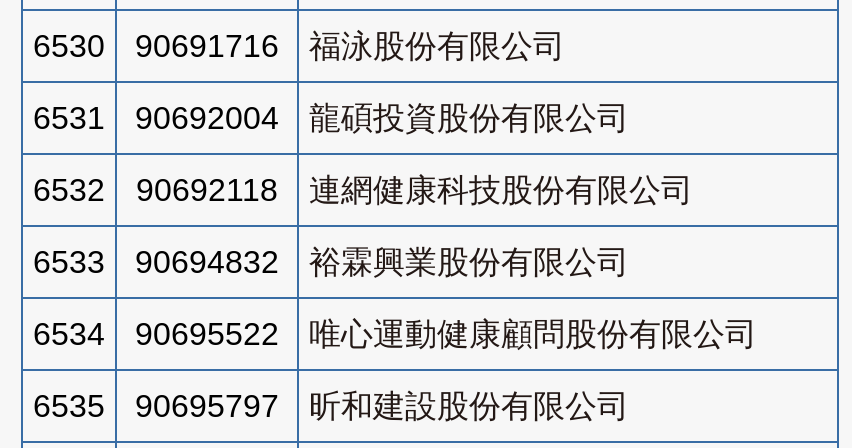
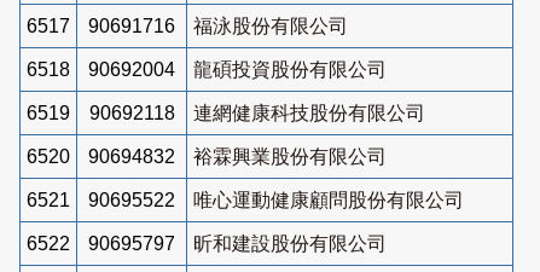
- 6530 90691716 福泳股份有限公司
+ 6517 90691716 福泳股份有限公司

- 6531 90692004 龍碩投資股份有限公司
+ 6518 90692004 龍碩投資股份有限公司

- 6532 90692118 連網健康科技股份有限公司
+ 6519 90692118 連網健康科技股份有限公司

- 6533 90694832 裕霖興業股份有限公司
+ 6520 90694832 裕霖興業股份有限公司

- 6534 90695522 唯心運動健康顧問股份有限公司
+ 6521 90695522 唯心運動健康顧問股份有限公司

- 6535 90695797 昕和建設股份有限公司
+ 6522 90695797 昕和建設股份有限公司
